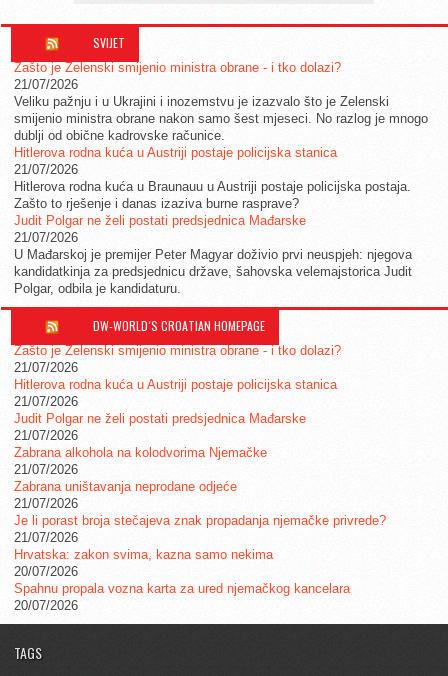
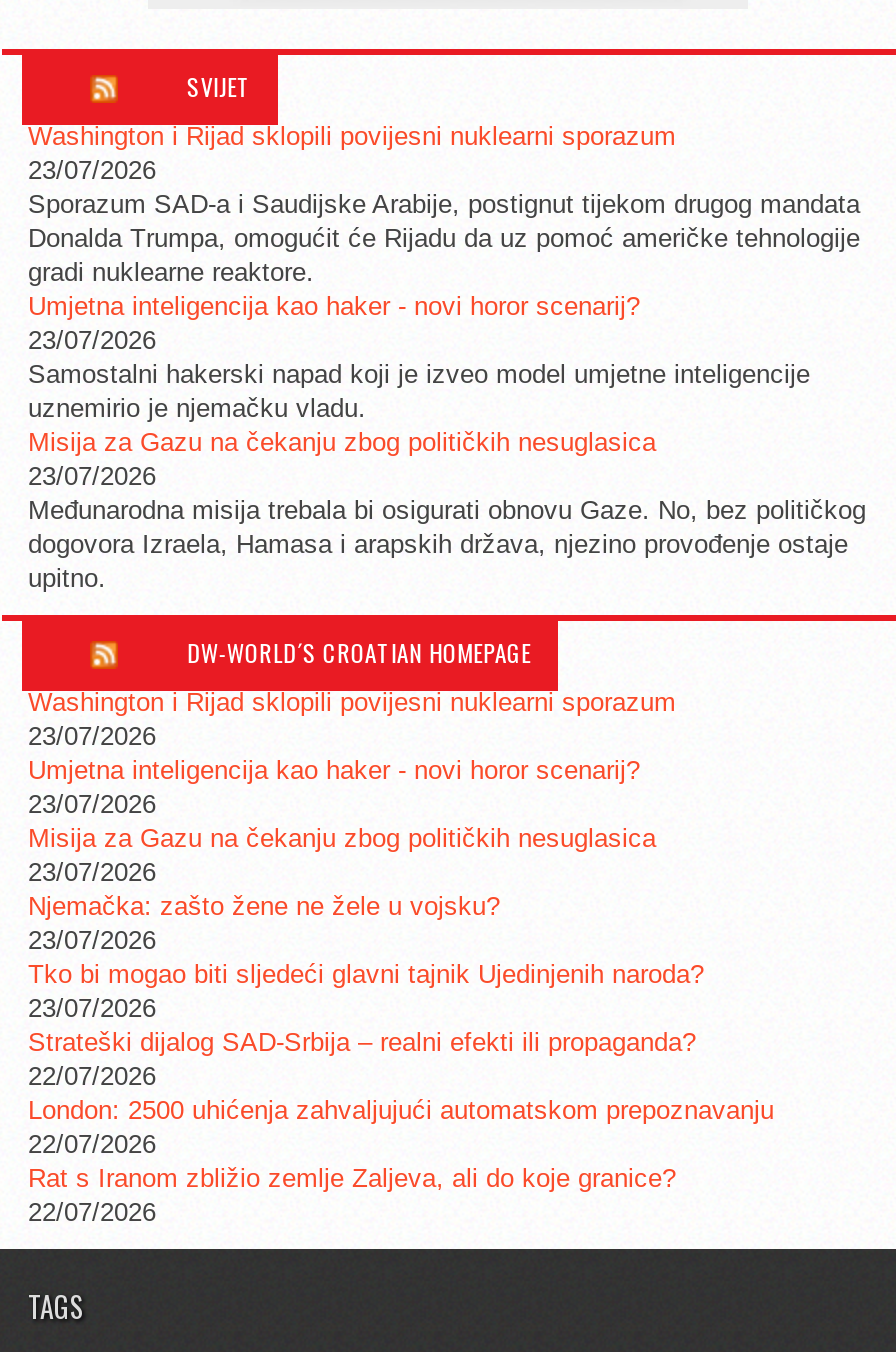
- Zašto je Zelenski smijenio ministra obrane - i tko dolazi?
- 21/07/2026
- Veliku pažnju i u Ukrajini i inozemstvu je izazvalo što je Zelenski
- smijenio ministra obrane nakon samo šest mjeseci. No razlog je mnogo
- dublji od obične kadrovske računice.
- Hitlerova rodna kuća u Austriji postaje policijska stanica
- 21/07/2026
- Hitlerova rodna kuća u Braunauu u Austriji postaje policijska postaja.
- Zašto to rješenje i danas izaziva burne rasprave?
- Judit Polgar ne želi postati predsjednica Mađarske
- 21/07/2026
- U Mađarskoj je premijer Peter Magyar doživio prvi neuspjeh: njegova
- kandidatkinja za predsjednicu države, šahovska velemajstorica Judit
- Polgar, odbila je kandidaturu.
+ Washington i Rijad sklopili povijesni nuklearni sporazum
+ 23/07/2026
+ Sporazum SAD-a i Saudijske Arabije, postignut tijekom drugog mandata
+ Donalda Trumpa, omogućit će Rijadu da uz pomoć američke tehnologije
+ gradi nuklearne reaktore.
+ Umjetna inteligencija kao haker - novi horor scenarij?
+ 23/07/2026
+ Samostalni hakerski napad koji je izveo model umjetne inteligencije
+ uznemirio je njemačku vladu.
+ Misija za Gazu na čekanju zbog političkih nesuglasica
+ 23/07/2026
+ Međunarodna misija trebala bi osigurati obnovu Gaze. No, bez političkog
+ dogovora Izraela, Hamasa i arapskih država, njezino provođenje ostaje
+ upitno.

- Zašto je Zelenski smijenio ministra obrane - i tko dolazi?
- 21/07/2026
- Hitlerova rodna kuća u Austriji postaje policijska stanica
- 21/07/2026
- Judit Polgar ne želi postati predsjednica Mađarske
- 21/07/2026
- Zabrana alkohola na kolodvorima Njemačke
- 21/07/2026
- Zabrana uništavanja neprodane odjeće
- 21/07/2026
- Je li porast broja stečajeva znak propadanja njemačke privrede?
- 21/07/2026
- Hrvatska: zakon svima, kazna samo nekima
- 20/07/2026
- Spahnu propala vozna karta za ured njemačkog kancelara
- 20/07/2026
+ Washington i Rijad sklopili povijesni nuklearni sporazum
+ 23/07/2026
+ Umjetna inteligencija kao haker - novi horor scenarij?
+ 23/07/2026
+ Misija za Gazu na čekanju zbog političkih nesuglasica
+ 23/07/2026
+ Njemačka: zašto žene ne žele u vojsku?
+ 23/07/2026
+ Tko bi mogao biti sljedeći glavni tajnik Ujedinjenih naroda?
+ 23/07/2026
+ Strateški dijalog SAD-Srbija – realni efekti ili propaganda?
+ 22/07/2026
+ London: 2500 uhićenja zahvaljujući automatskom prepoznavanju
+ 22/07/2026
+ Rat s Iranom zbližio zemlje Zaljeva, ali do koje granice?
+ 22/07/2026
